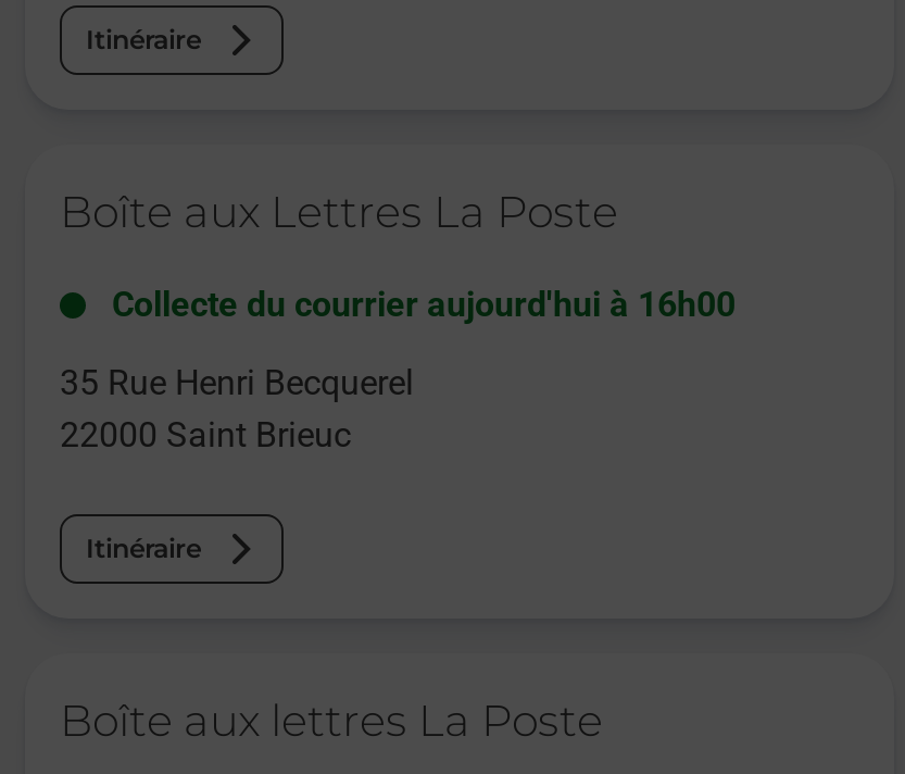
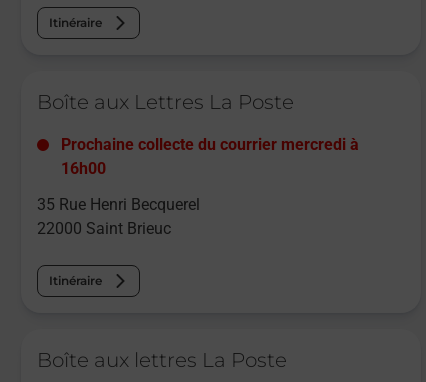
- Collecte du courrier aujourd'hui à 16h00
+ Prochaine collecte du courrier mercredi à
+ 16h00
